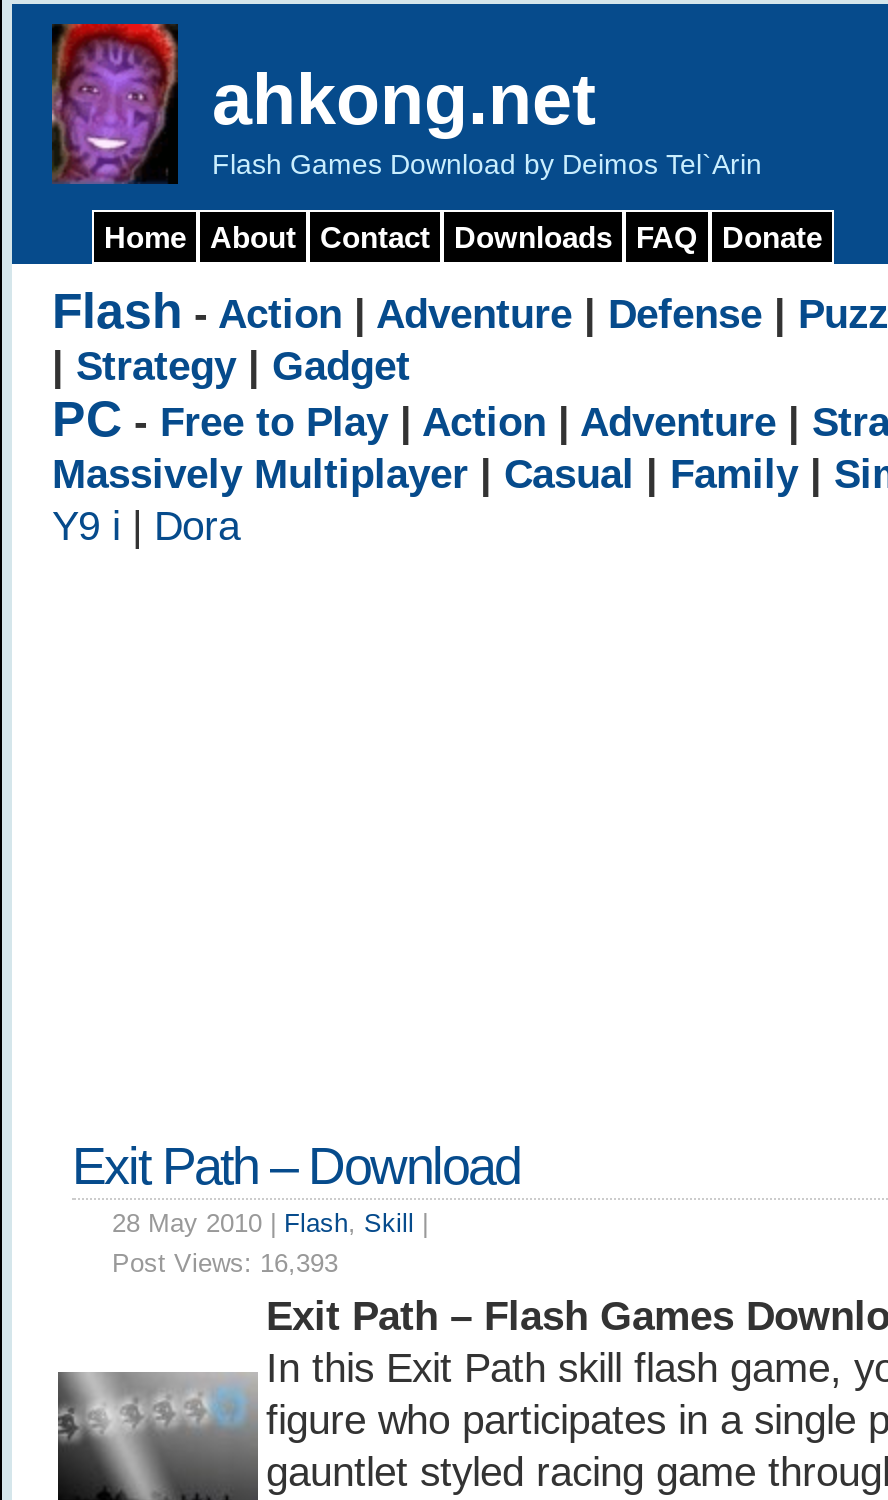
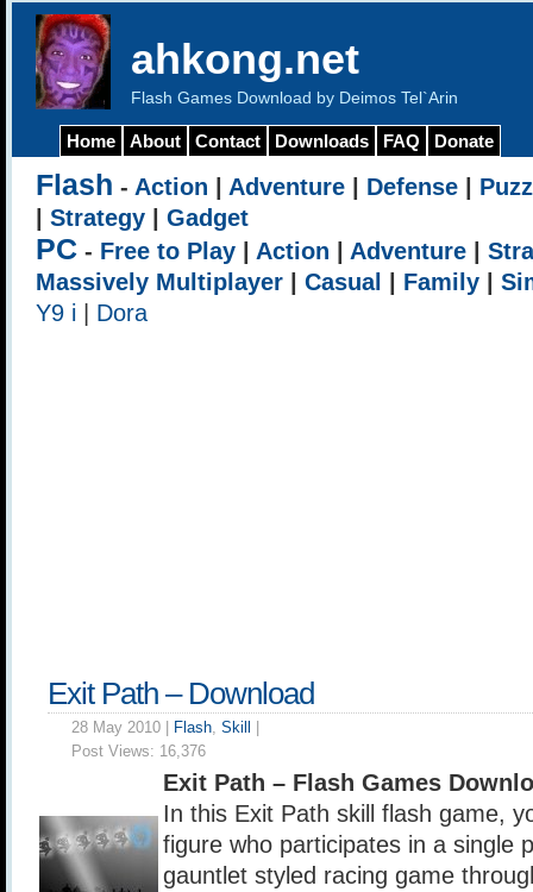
- Post Views: 16,393
+ Post Views: 16,376
